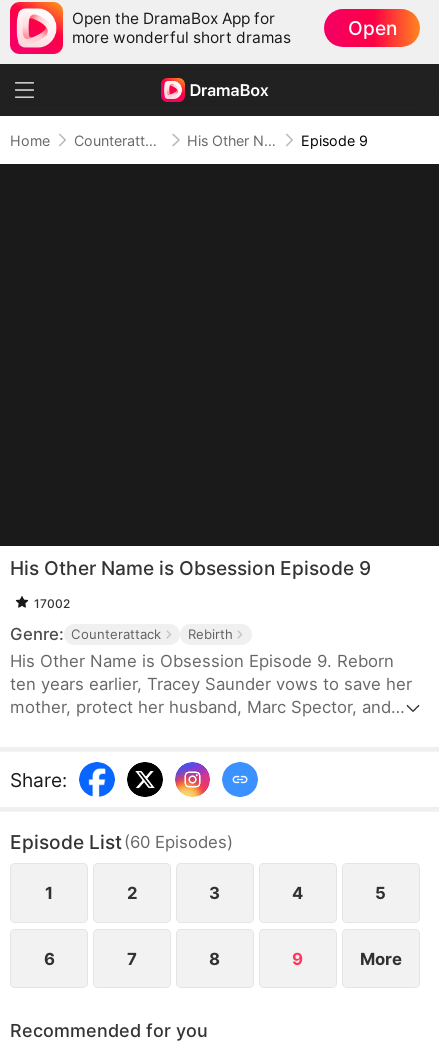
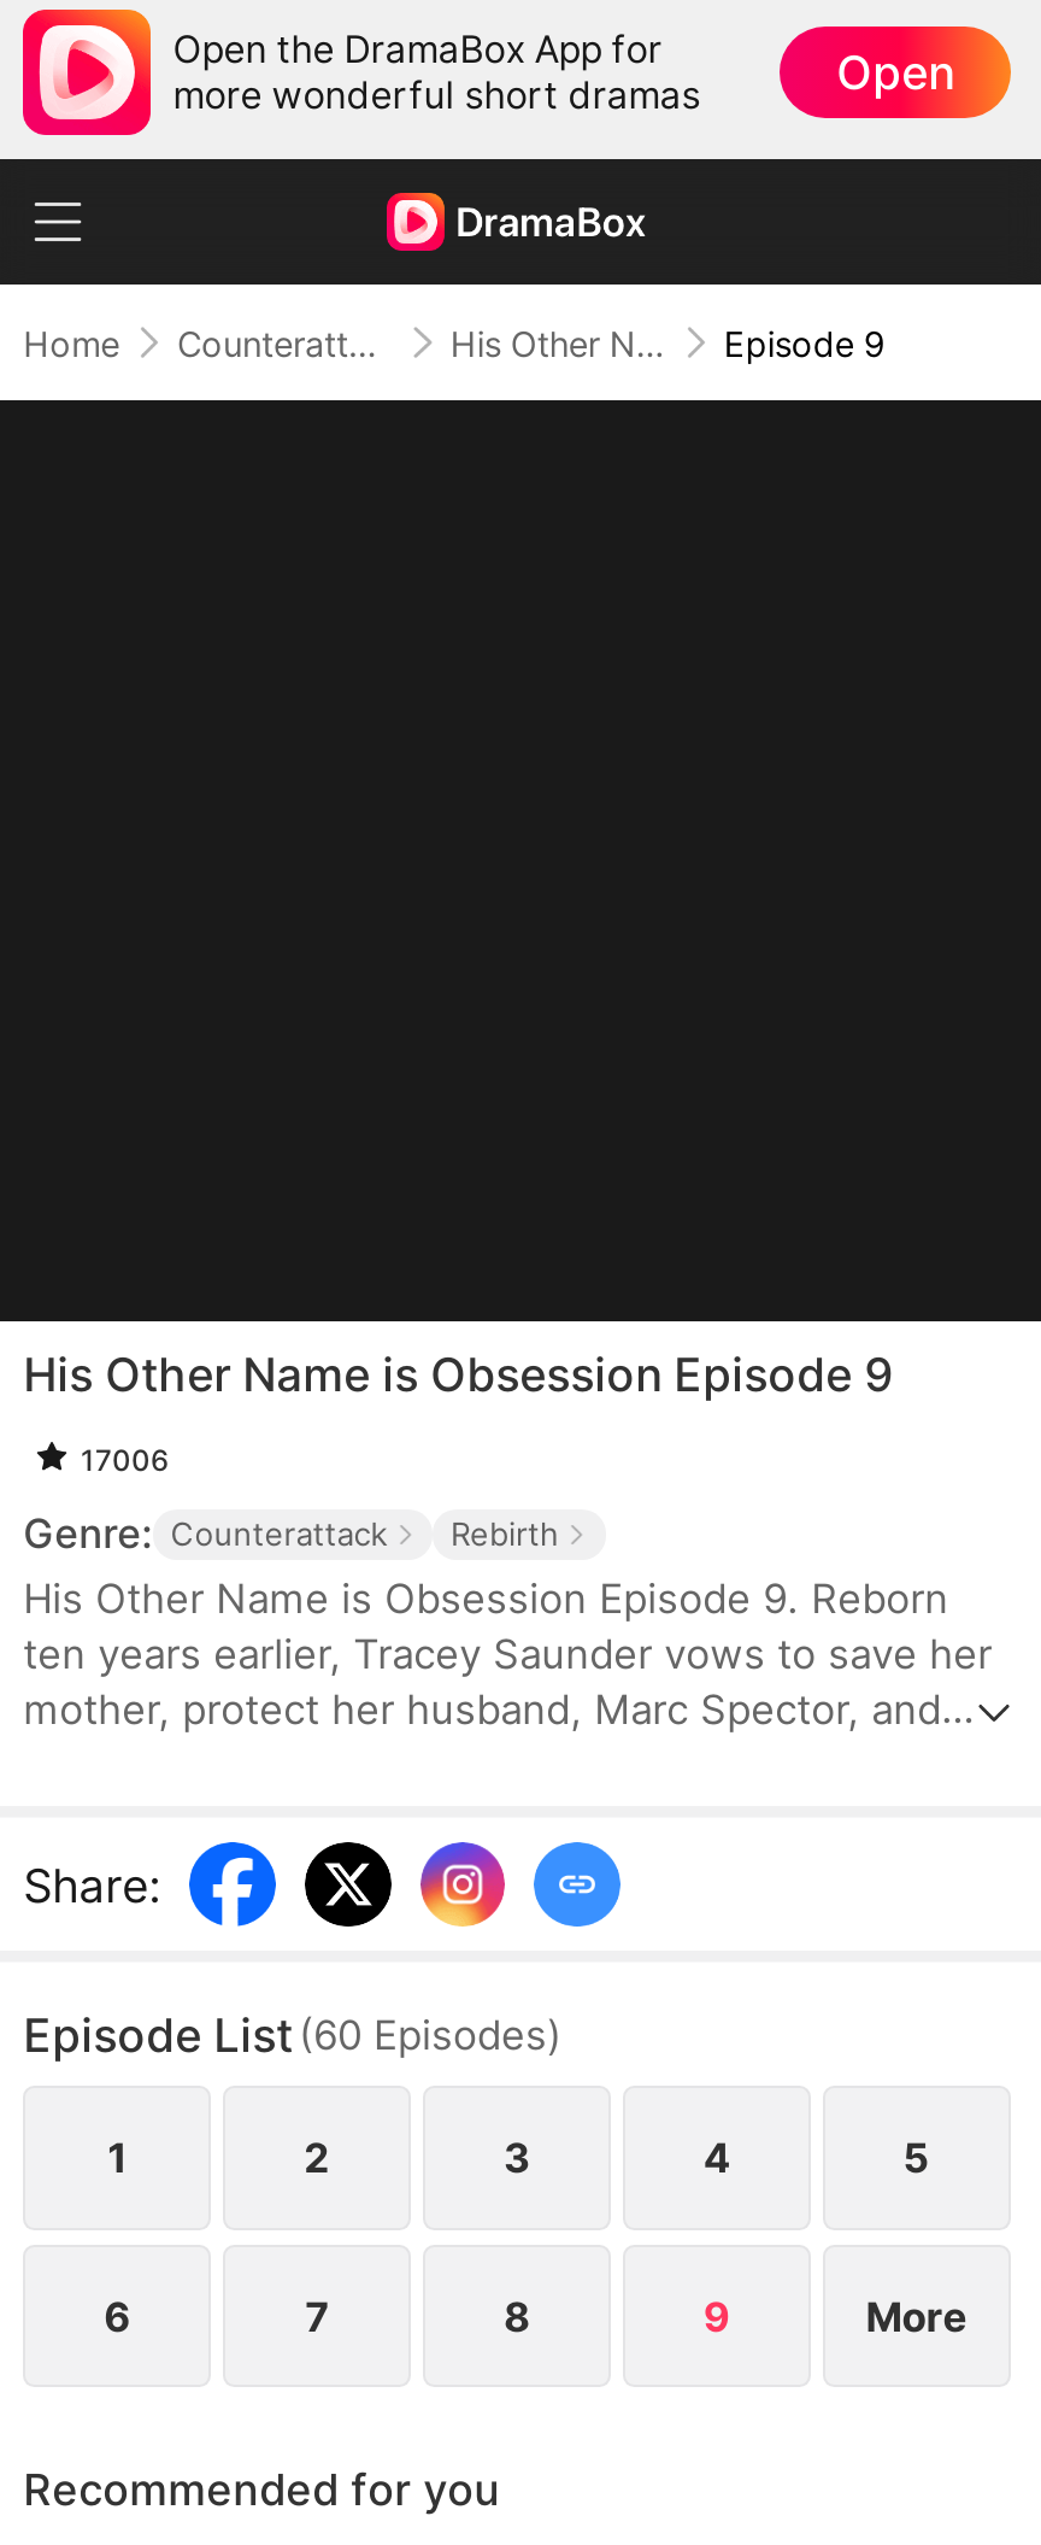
- 17002
+ 17006
